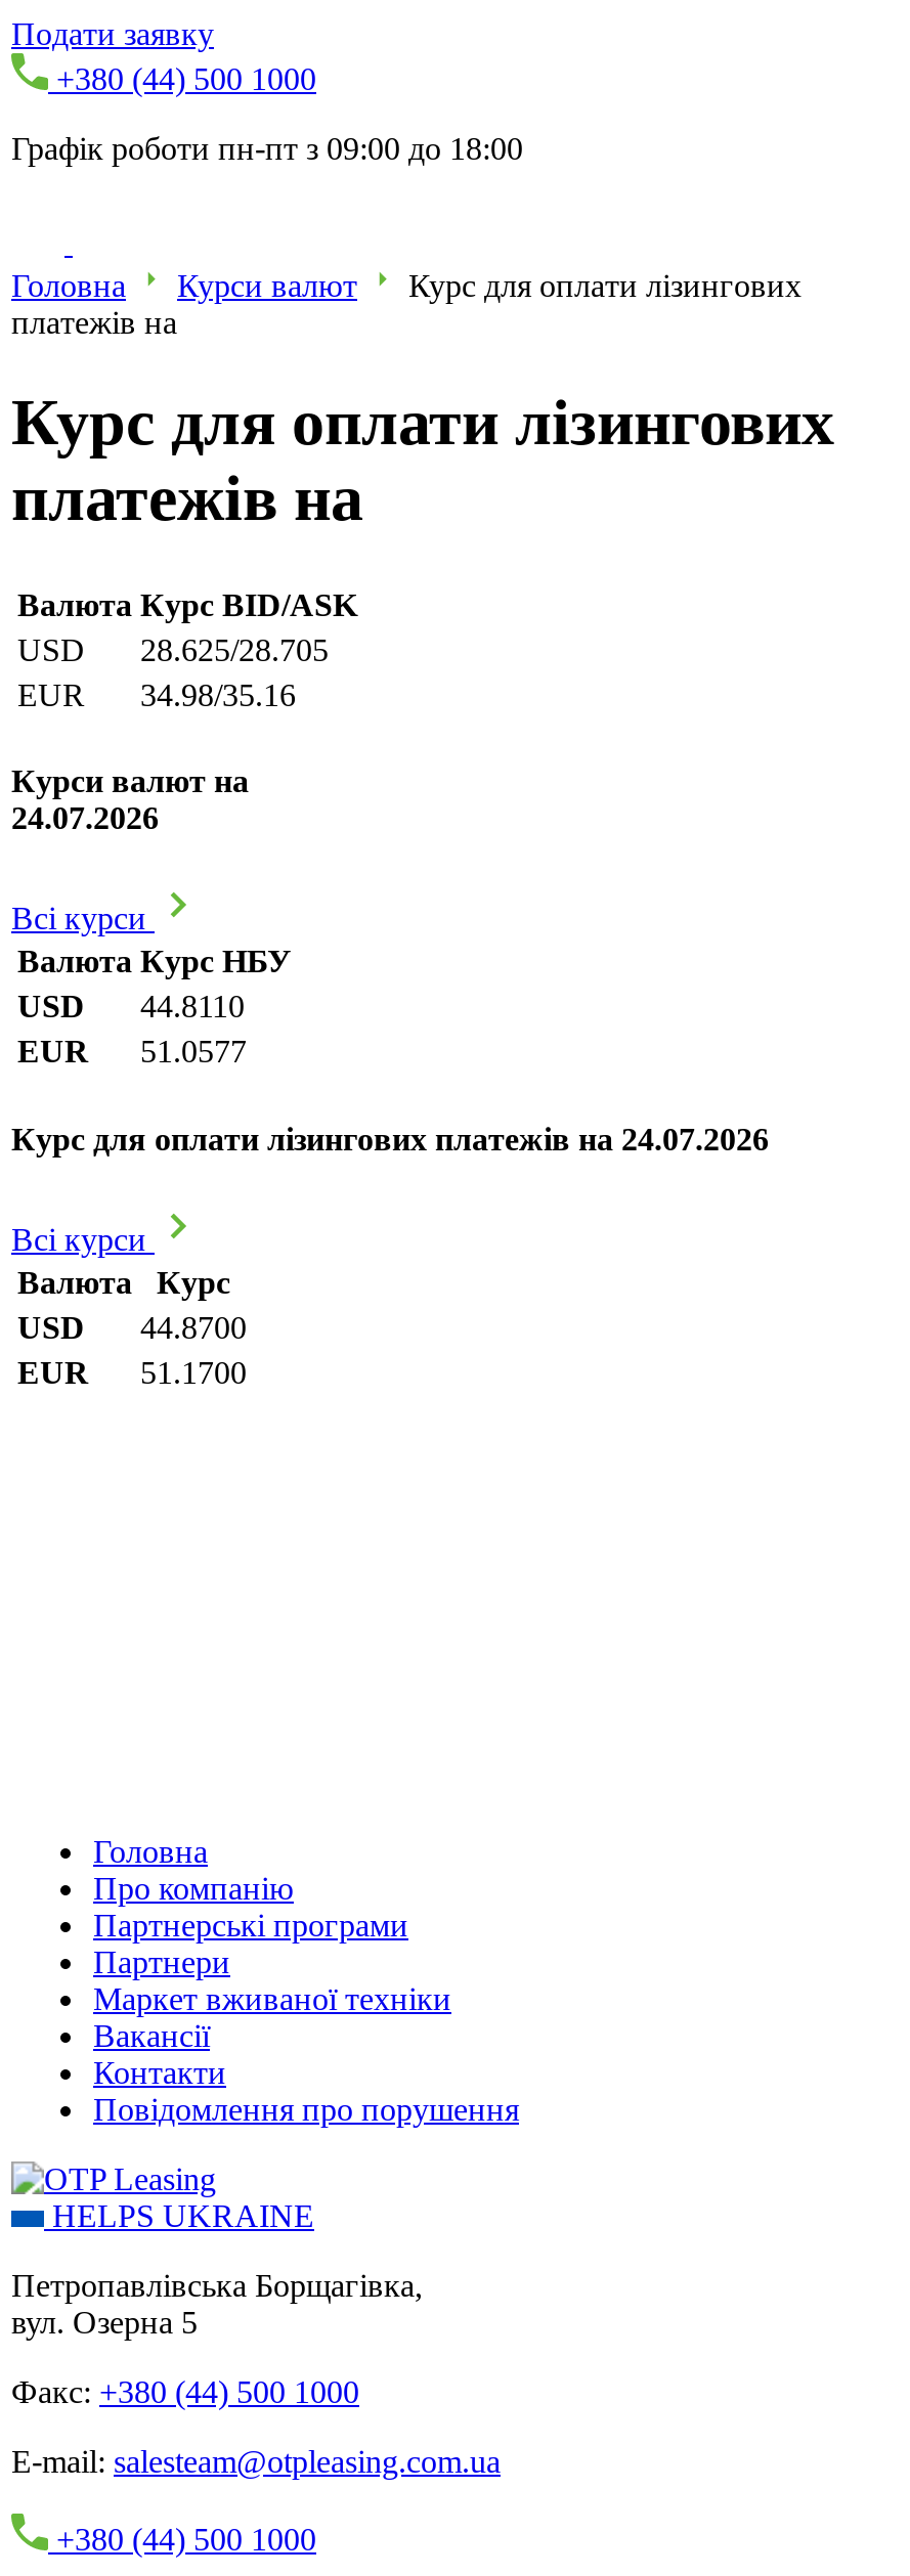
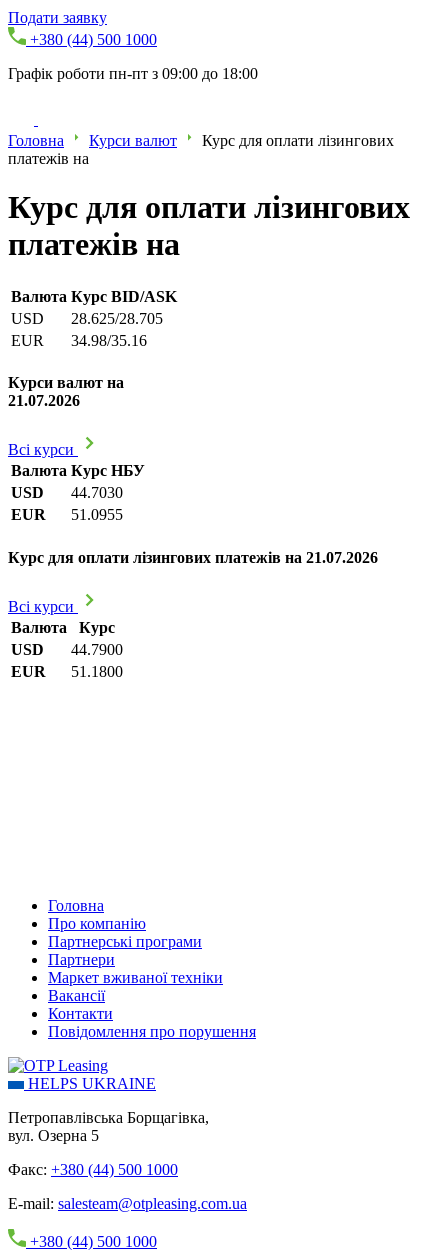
- 24.07.2026
+ 21.07.2026

- USD 44.8110
+ USD 44.7030

- EUR 51.0577
+ EUR 51.0955

- Курс для оплати лізингових платежів на 24.07.2026
+ Курс для оплати лізингових платежів на 21.07.2026

- USD 44.8700
+ USD 44.7900

- EUR 51.1700
+ EUR 51.1800
